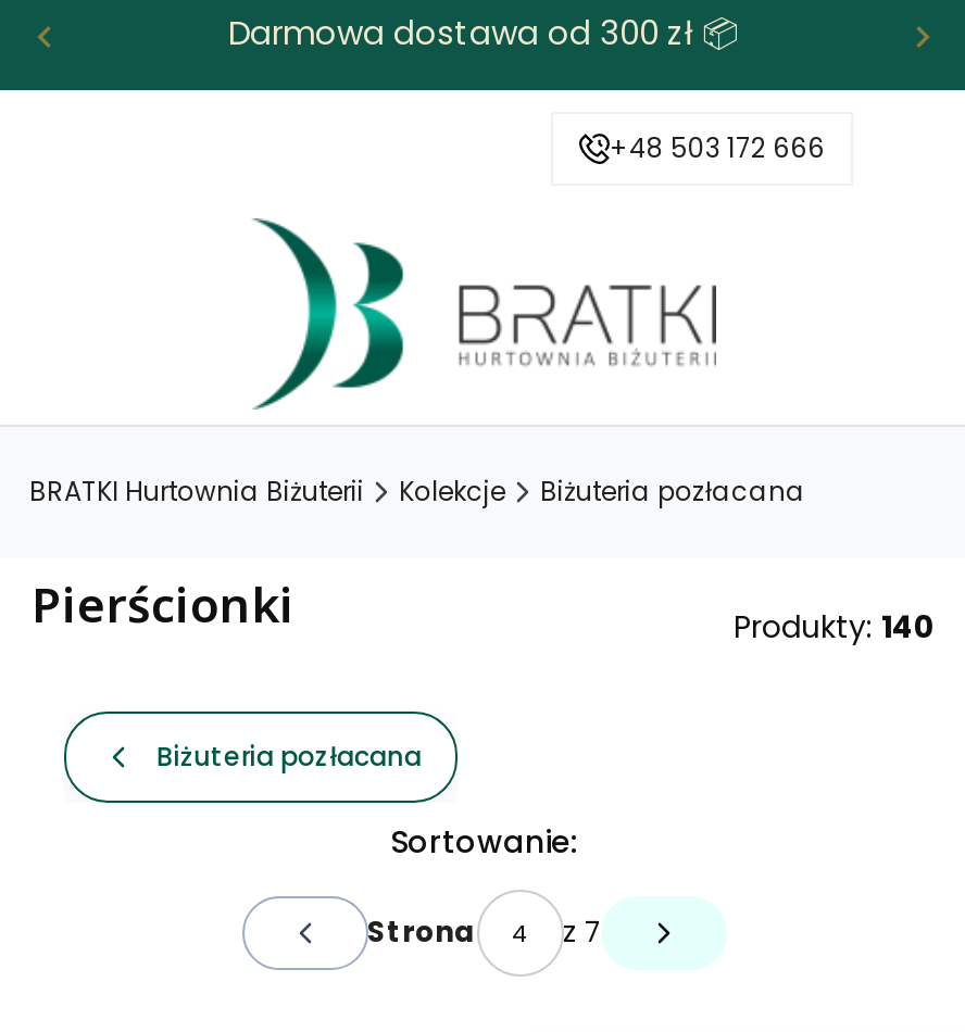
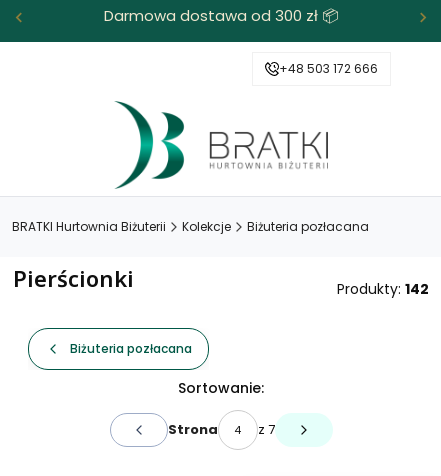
- Produkty: 140
+ Produkty: 142
